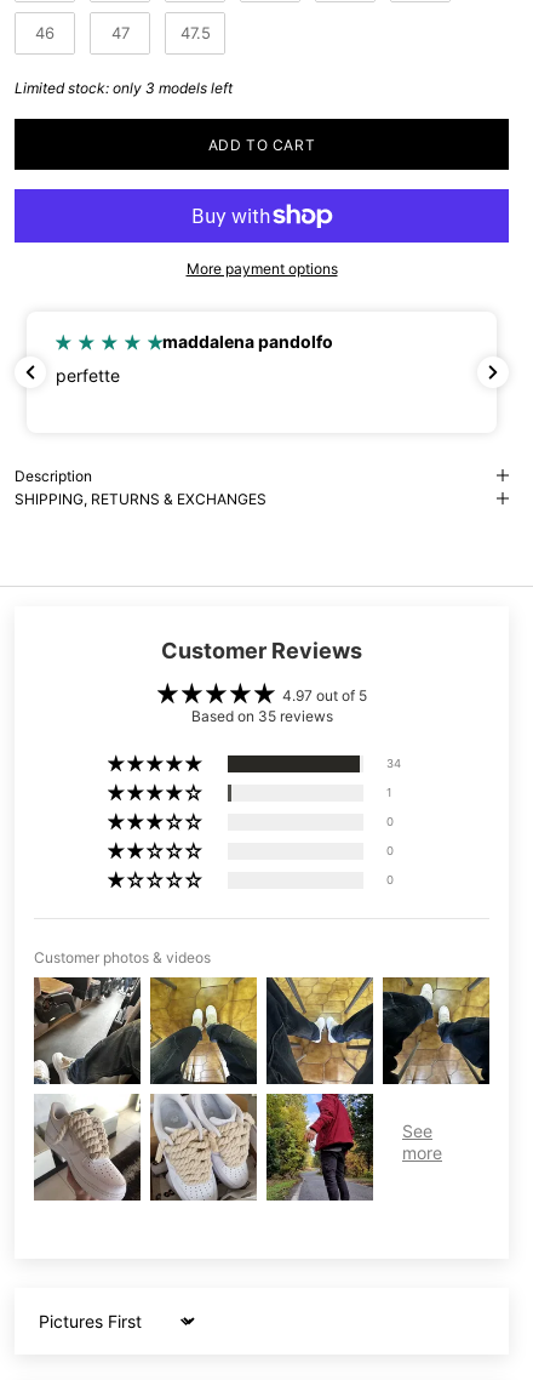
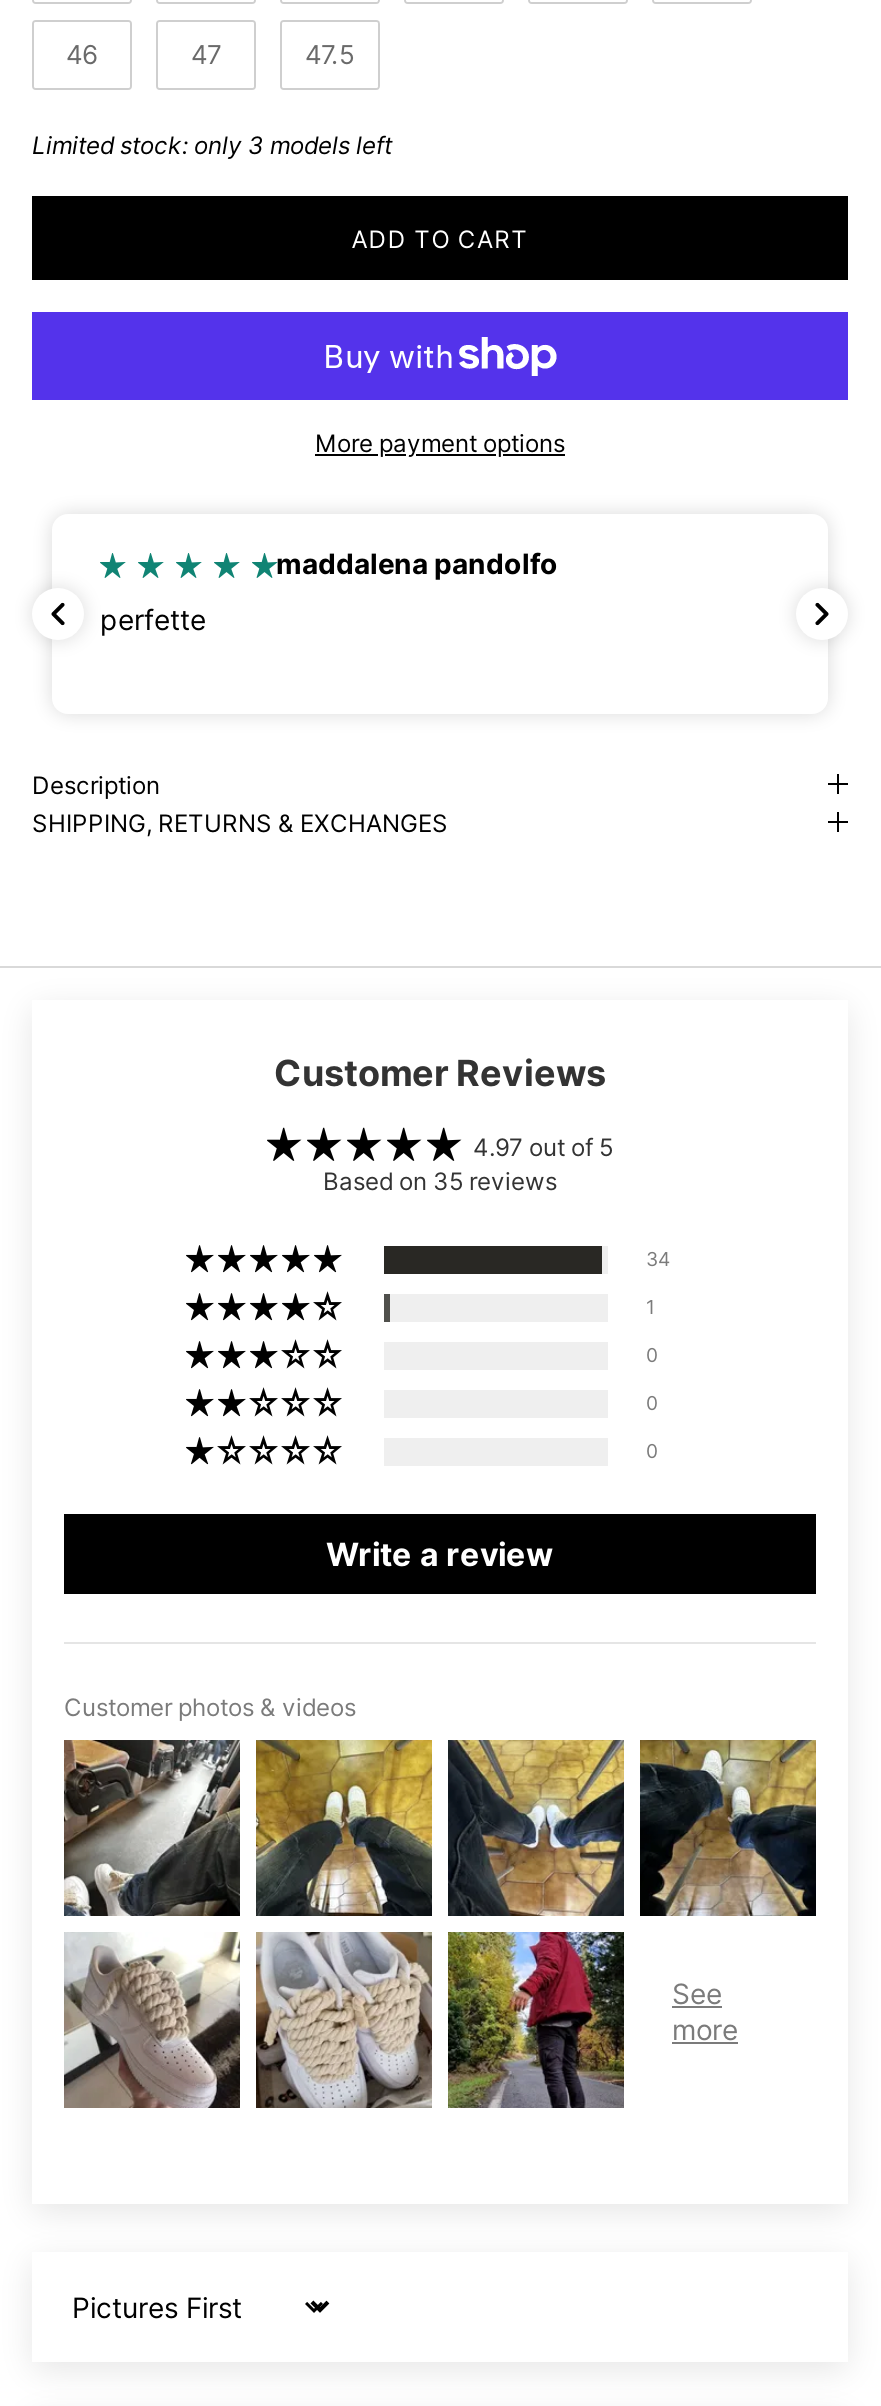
+ Write a review
